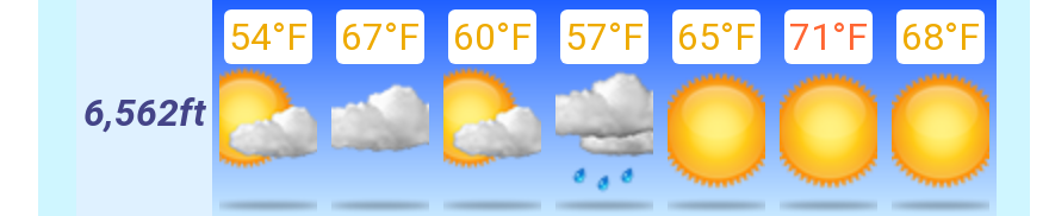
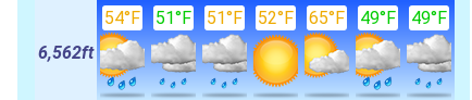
- 67°F
- 60°F
- 57°F
+ 51°F
+ 51°F
+ 52°F

- 71°F
- 68°F
+ 49°F
+ 49°F

- [image]
+ [image]
